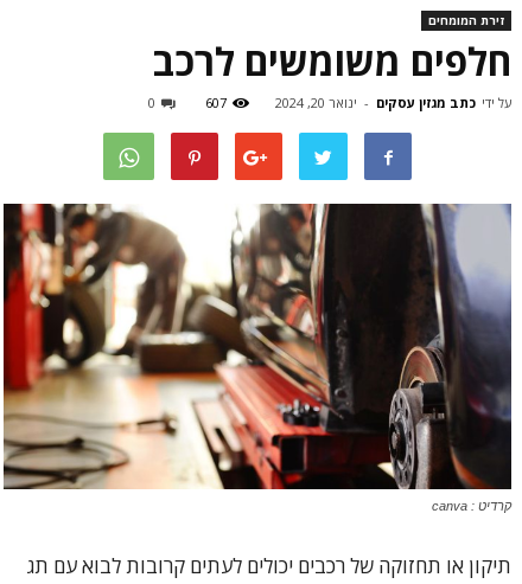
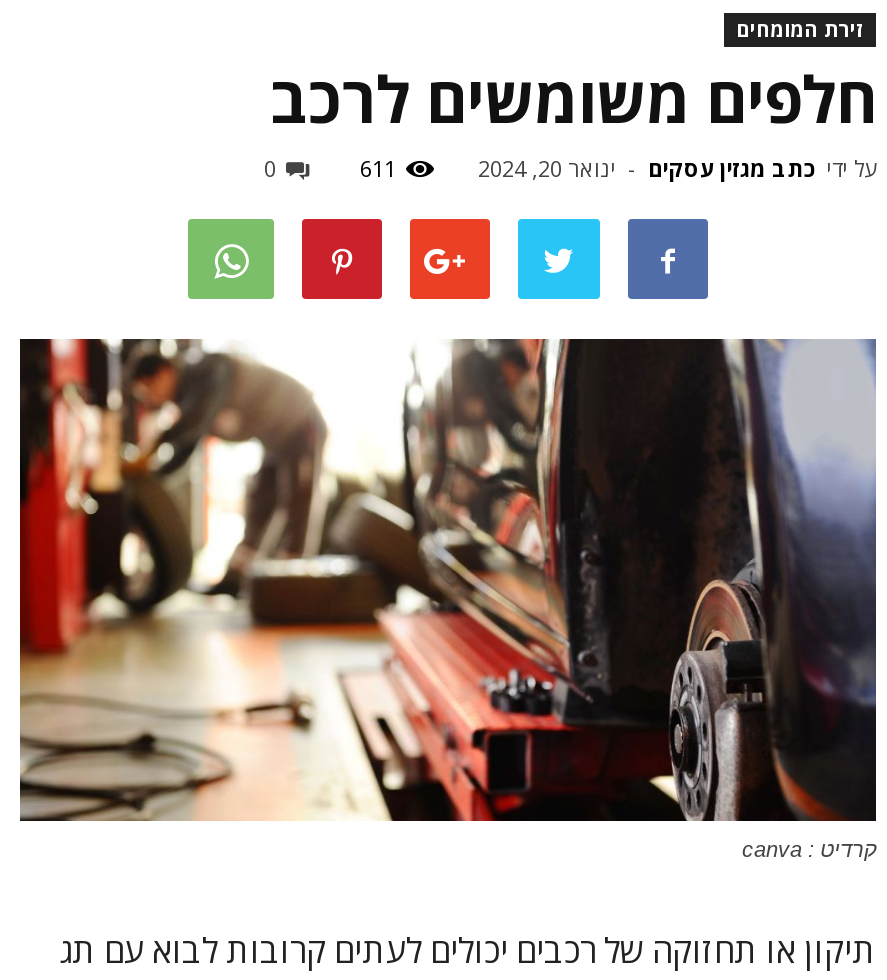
- 607
+ 611
